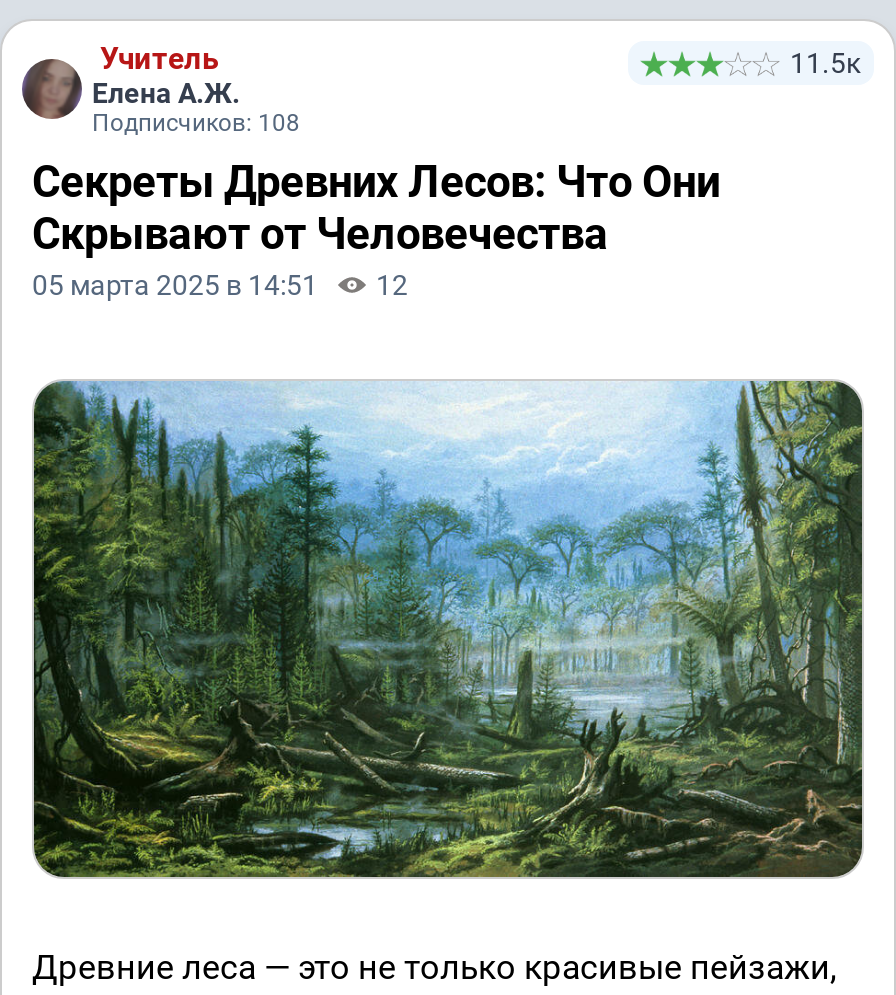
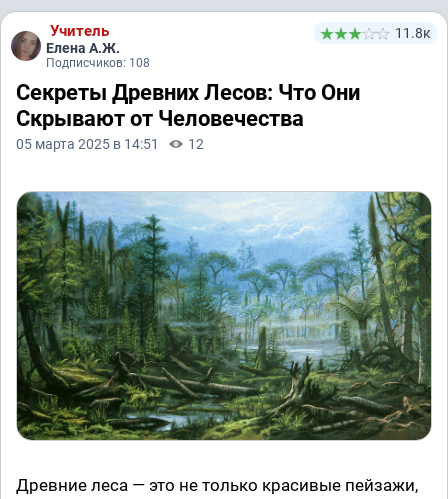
- 11.5к
+ 11.8к
